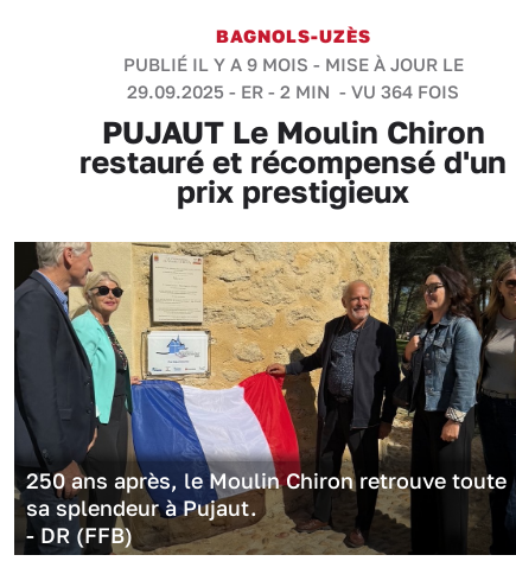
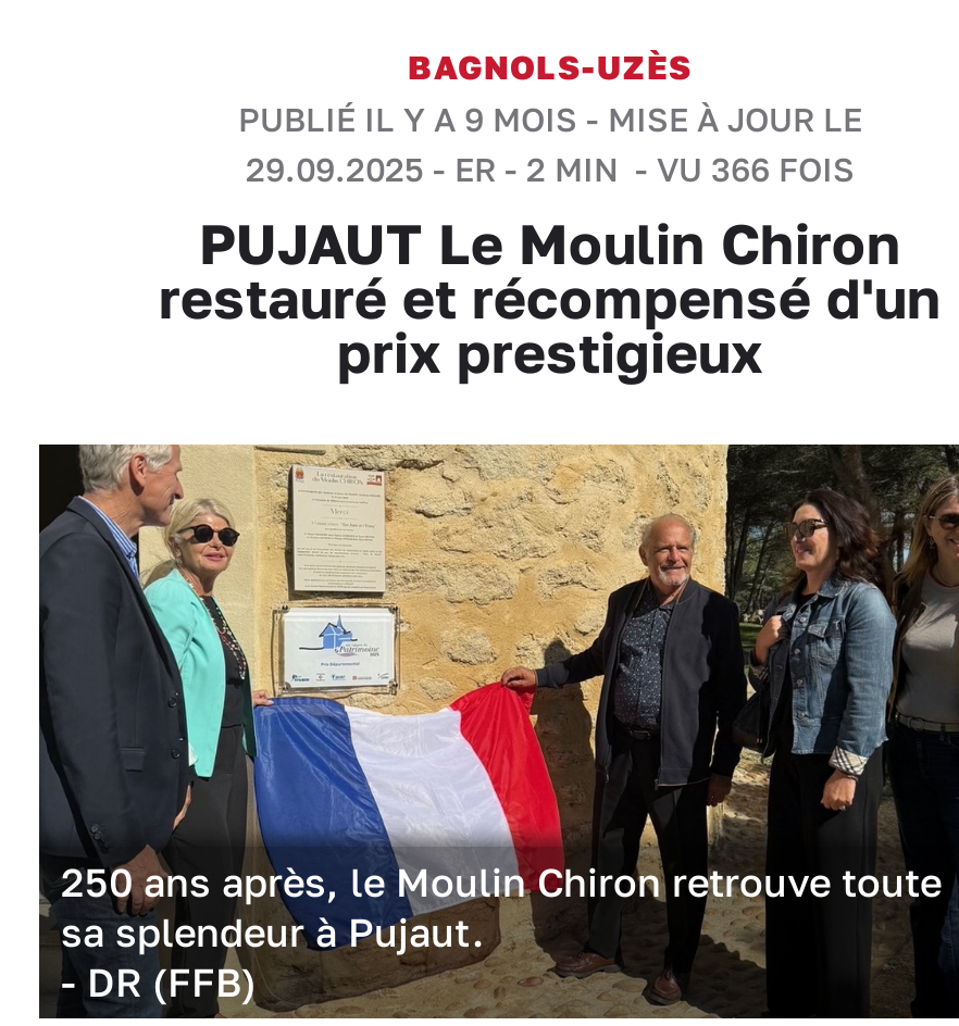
- 29.09.2025 - ER - 2 MIN - VU 364 FOIS
+ 29.09.2025 - ER - 2 MIN - VU 366 FOIS
